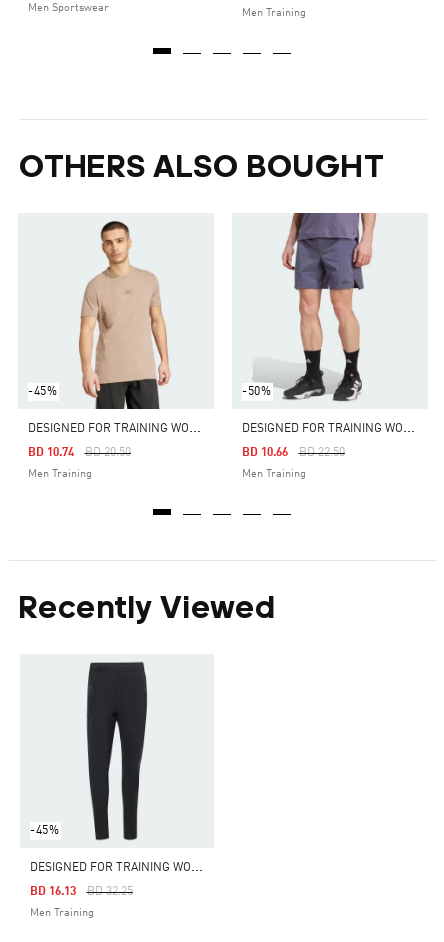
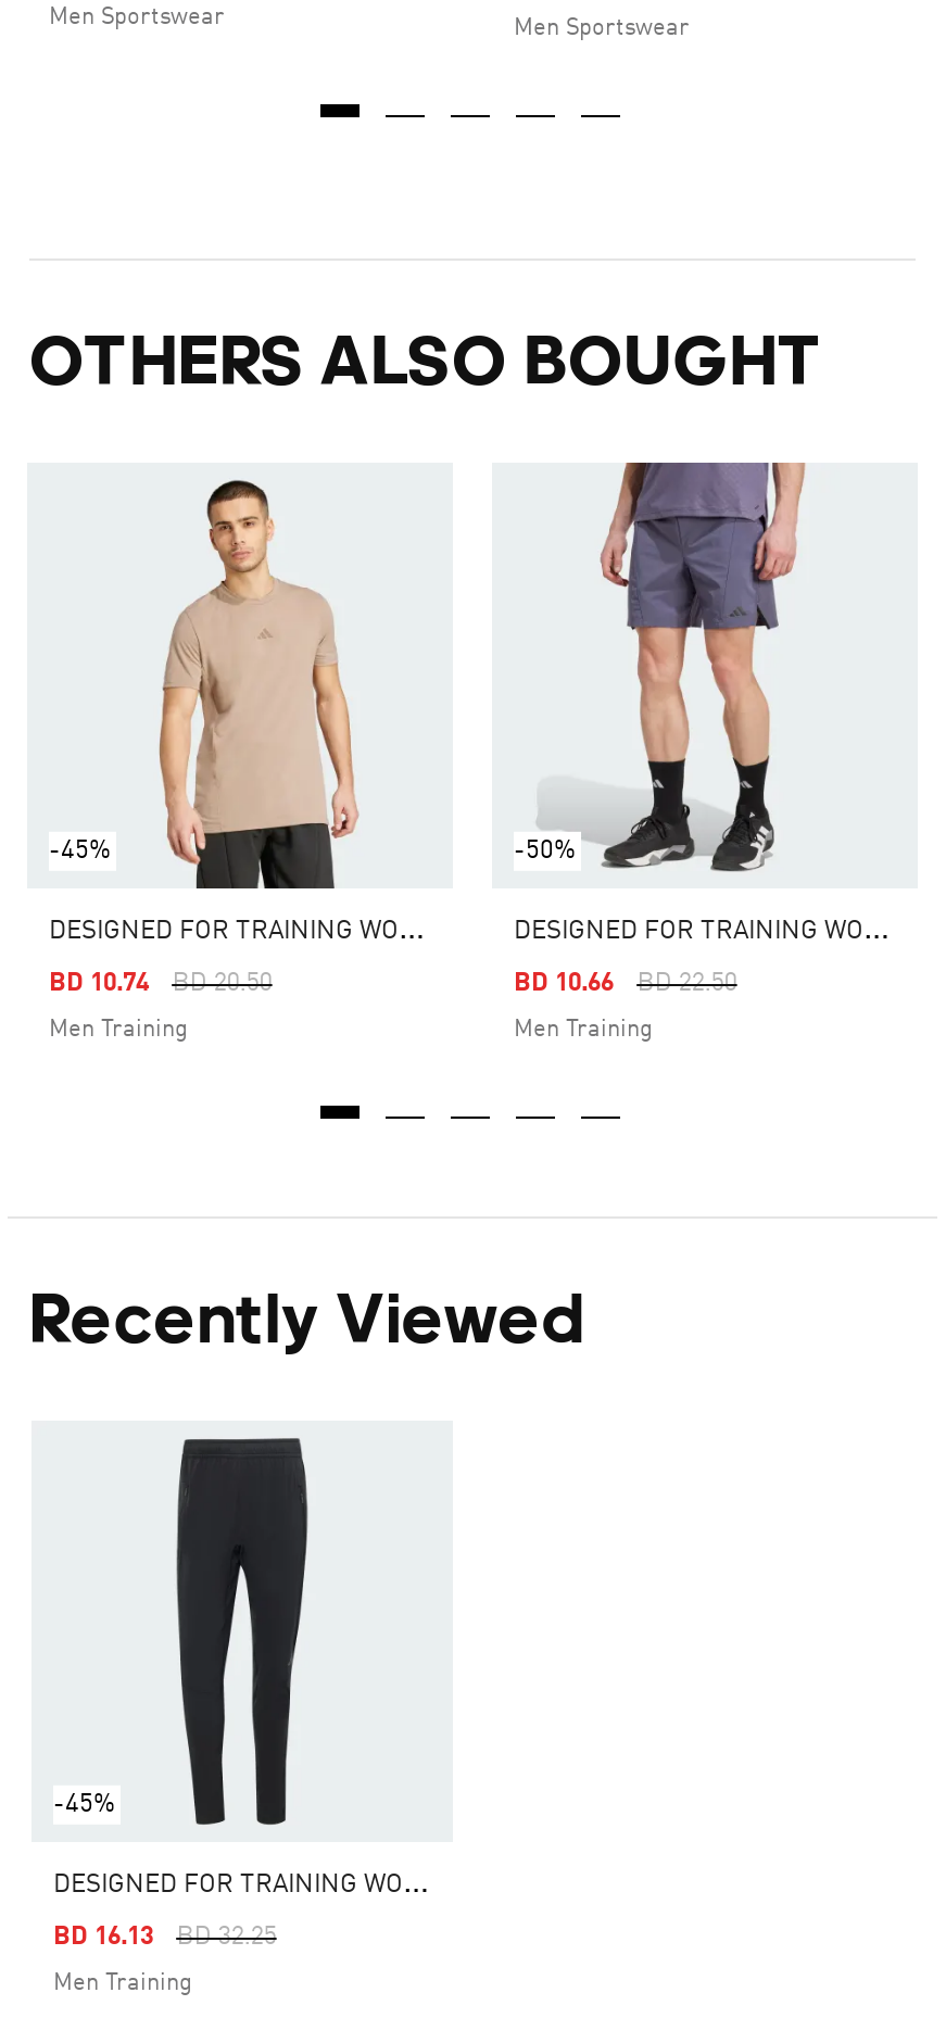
- Men Training
+ Men Sportswear
